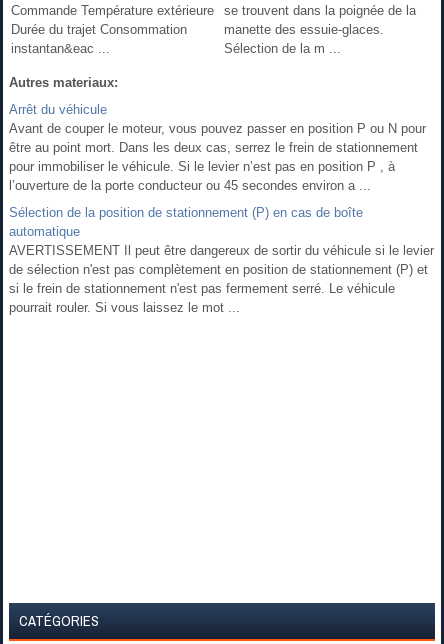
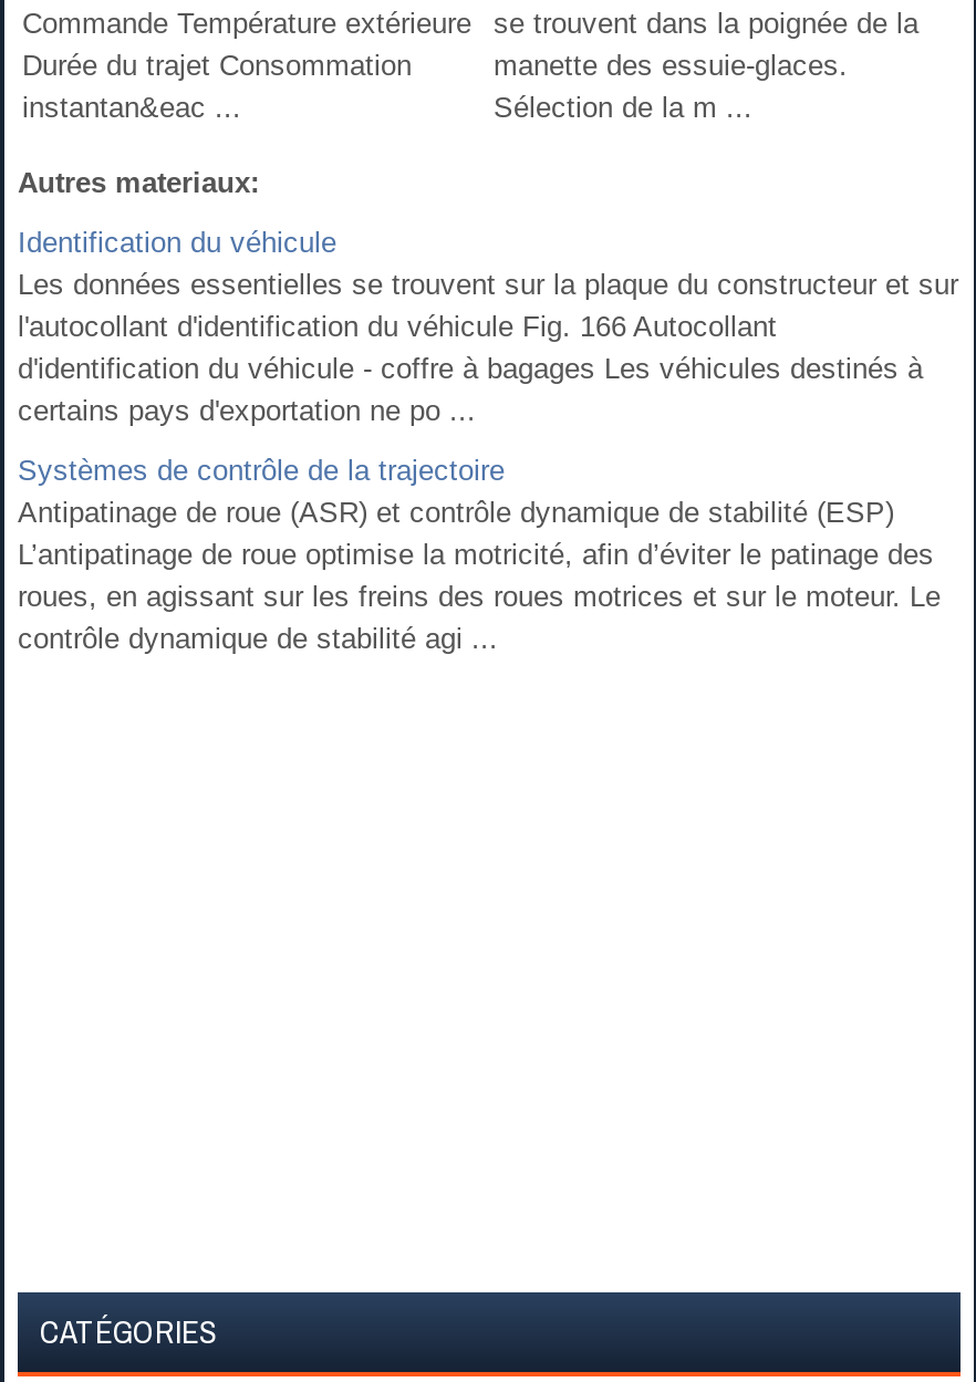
- Arrêt du véhicule
- Avant de couper le moteur, vous pouvez passer en position P ou N pour
- être au point mort. Dans les deux cas, serrez le frein de stationnement
- pour immobiliser le véhicule. Si le levier n’est pas en position P , à
- l’ouverture de la porte conducteur ou 45 secondes environ a ...
+ Identification du véhicule
+ Les données essentielles se trouvent sur la plaque du constructeur et sur
+ l'autocollant d'identification du véhicule Fig. 166 Autocollant
+ d'identification du véhicule - coffre à bagages Les véhicules destinés à
+ certains pays d'exportation ne po ...

- Sélection de la position de stationnement (P) en cas de boîte
- automatique
- AVERTISSEMENT Il peut être dangereux de sortir du véhicule si le levier
- de sélection n'est pas complètement en position de stationnement (P) et
- si le frein de stationnement n'est pas fermement serré. Le véhicule
- pourrait rouler. Si vous laissez le mot ...
+ Systèmes de contrôle de la trajectoire
+ Antipatinage de roue (ASR) et contrôle dynamique de stabilité (ESP)
+ L’antipatinage de roue optimise la motricité, afin d’éviter le patinage des
+ roues, en agissant sur les freins des roues motrices et sur le moteur. Le
+ contrôle dynamique de stabilité agi ...
